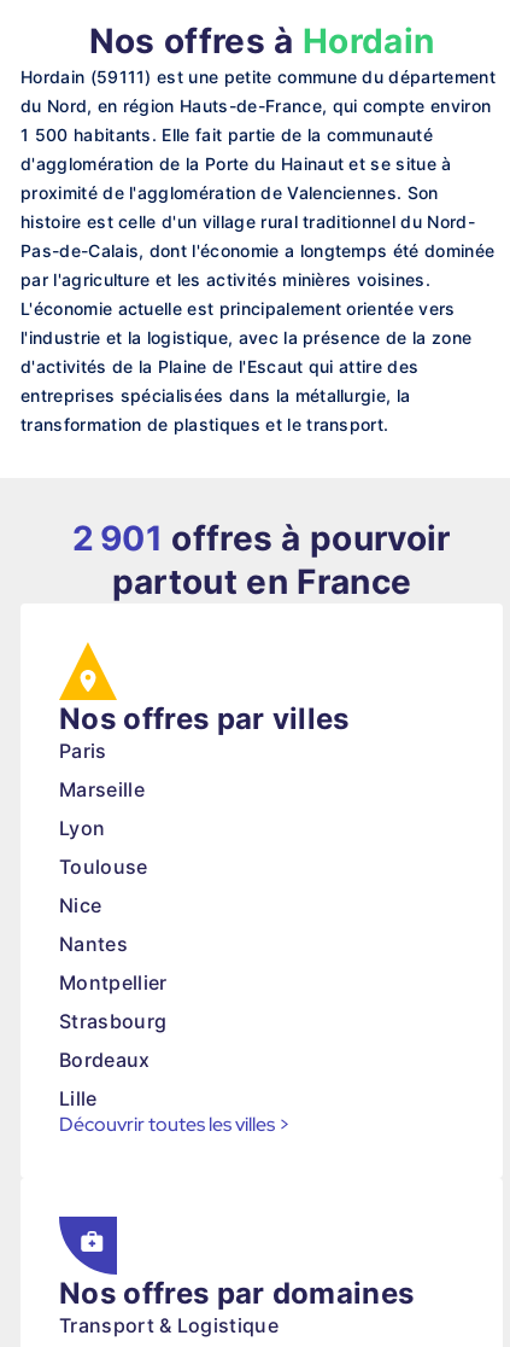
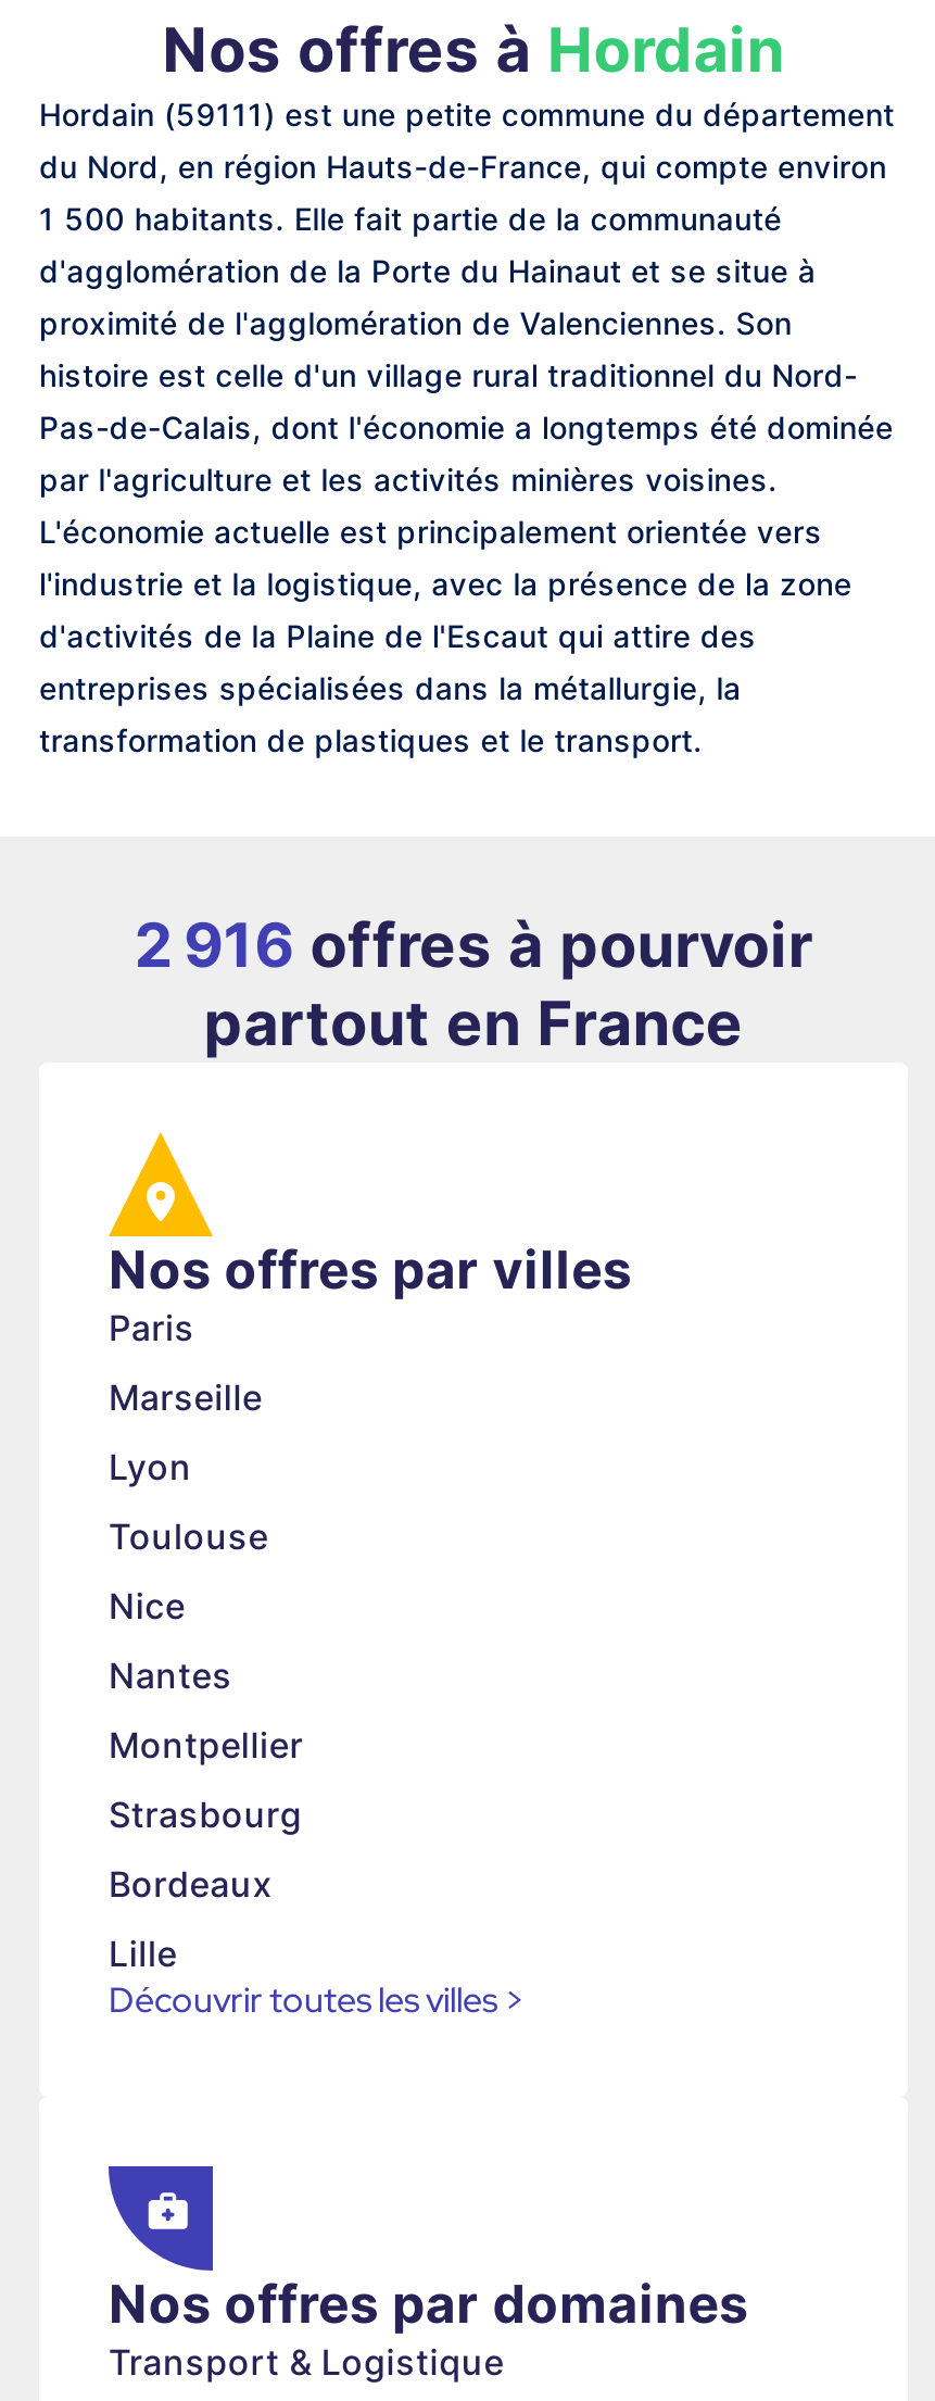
- 2 901 offres à pourvoir
+ 2 916 offres à pourvoir
